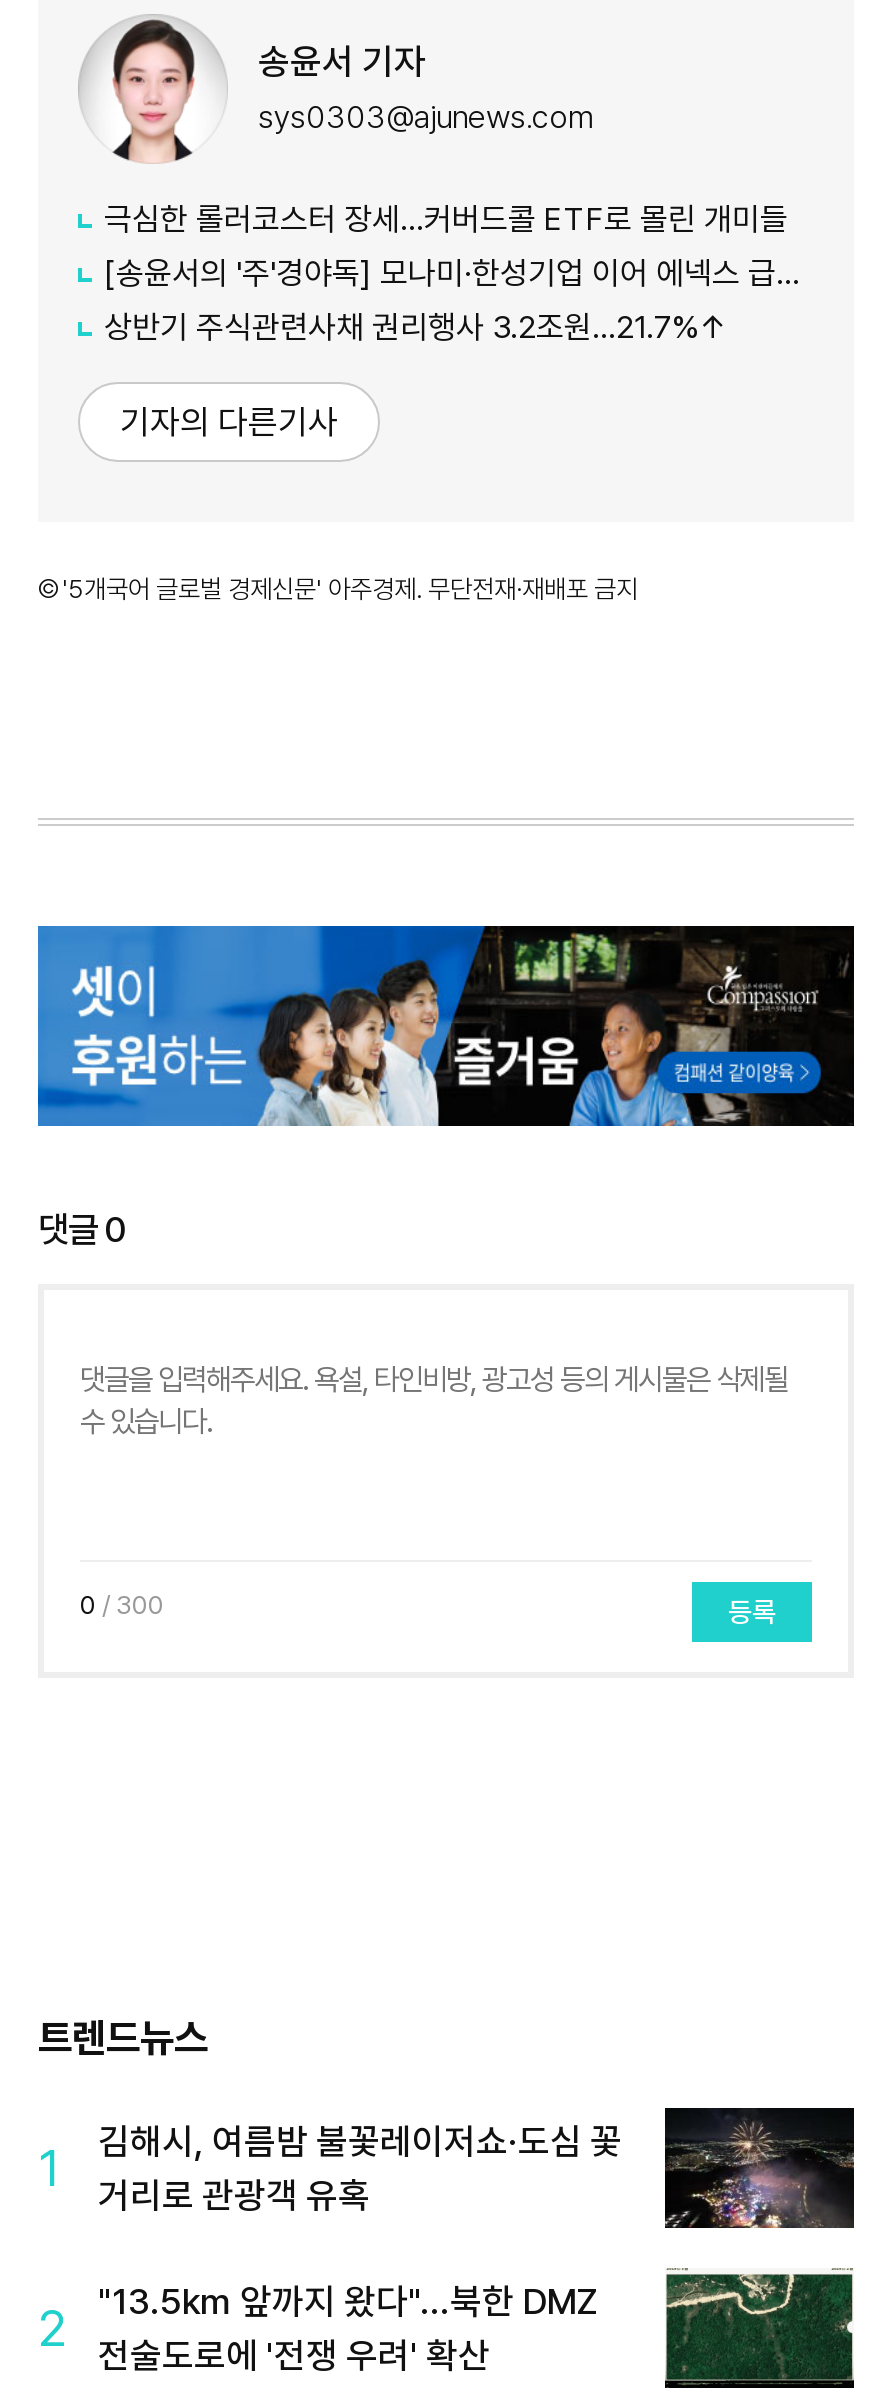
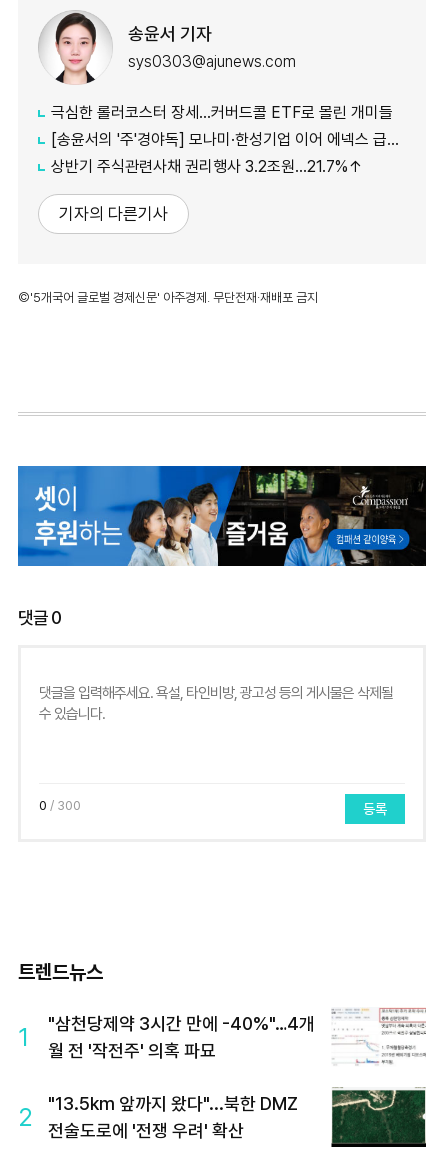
- [image]
- 김해시, 여름밤 불꽃레이저쇼·도심 꽃
- 거리로 관광객 유혹
+ [image]
+ "삼천당제약 3시간 만에 -40%"…4개
+ 월 전 '작전주' 의혹 파묘
